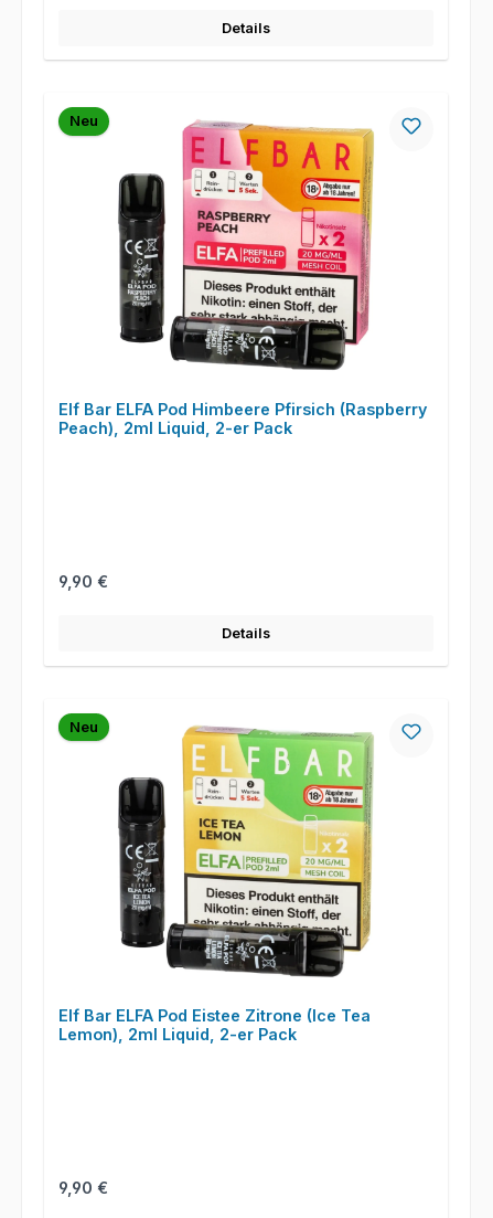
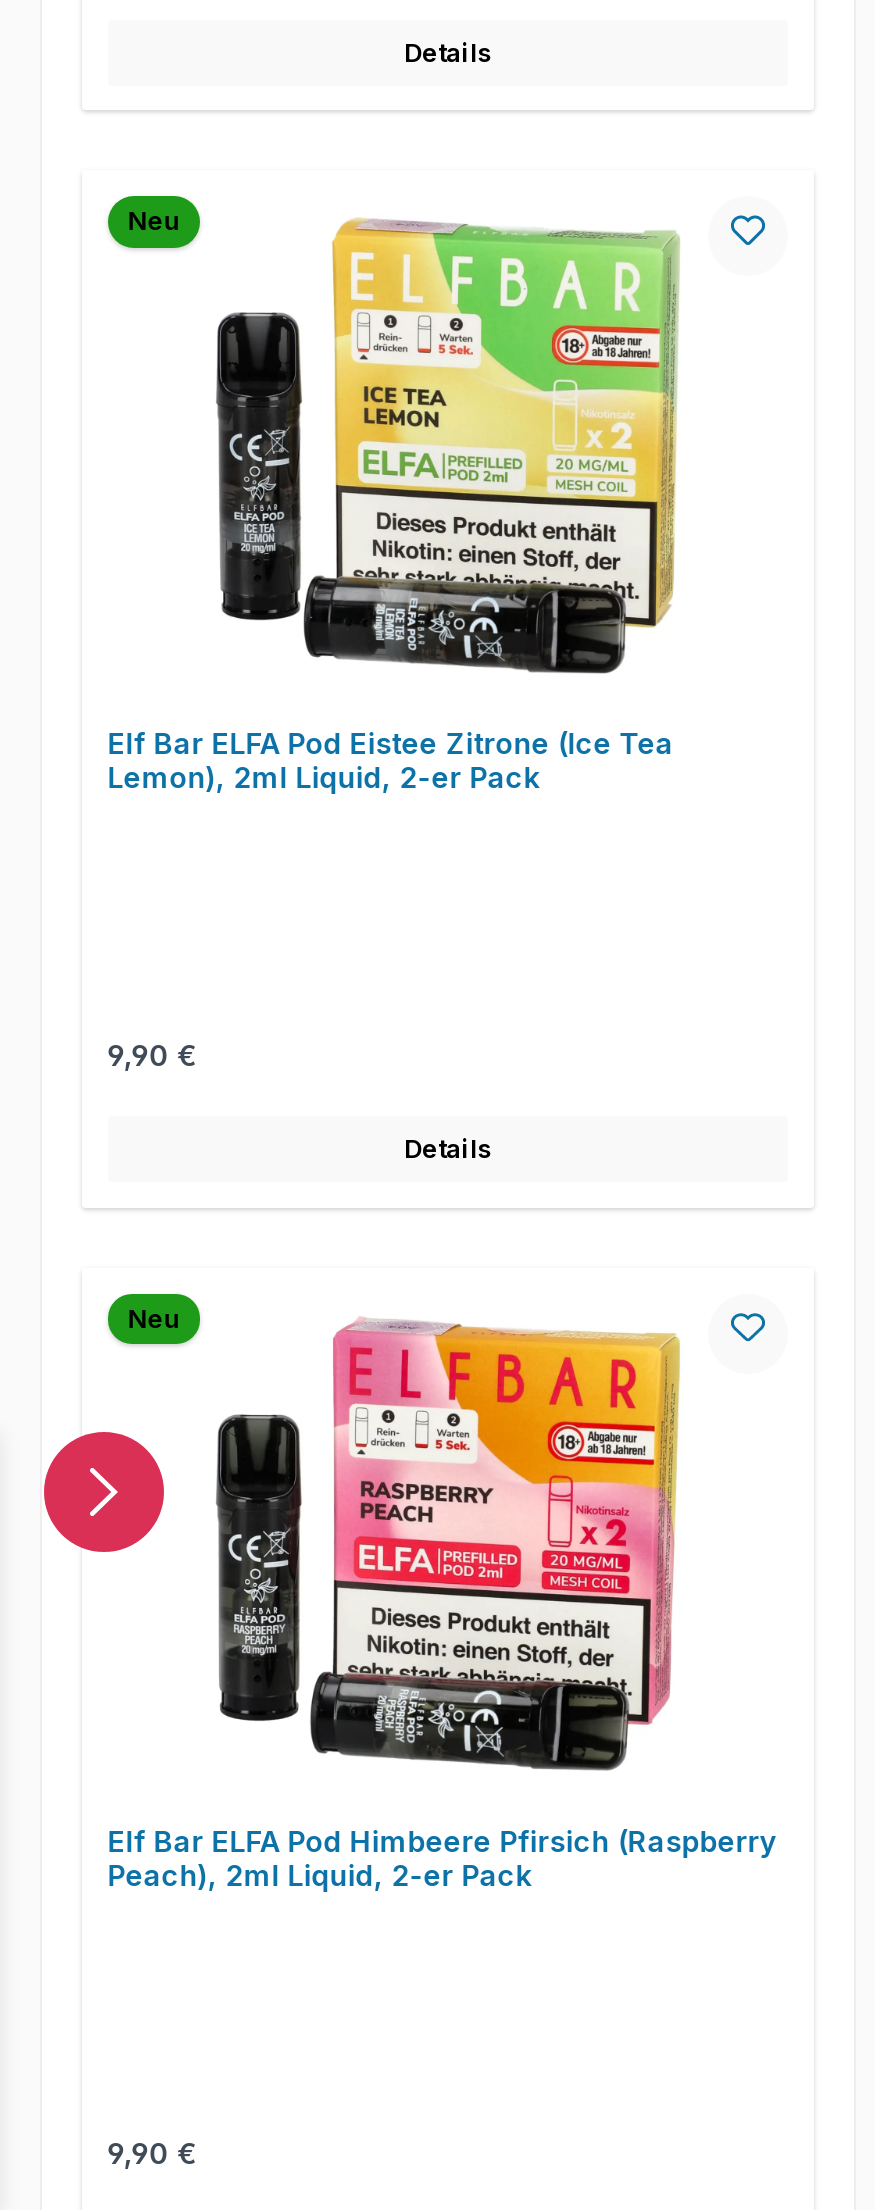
moved down: [image] | Elf Bar ELFA Pod Himbeere Pfirsich (Raspberry | Peach), 2ml Liquid, 2-er Pack

moved up: [image] | Elf Bar ELFA Pod Eistee Zitrone (Ice Tea | Lemon), 2ml Liquid, 2-er Pack

+ [image]
